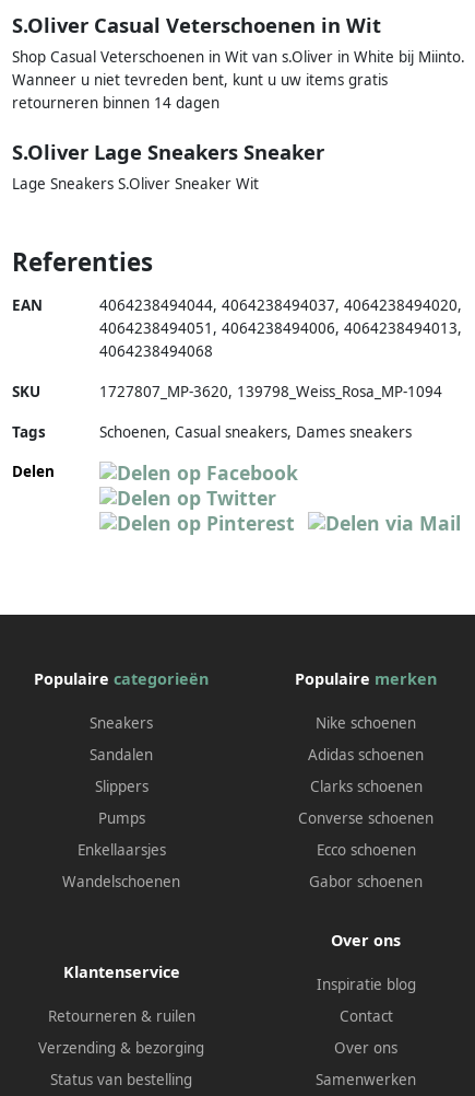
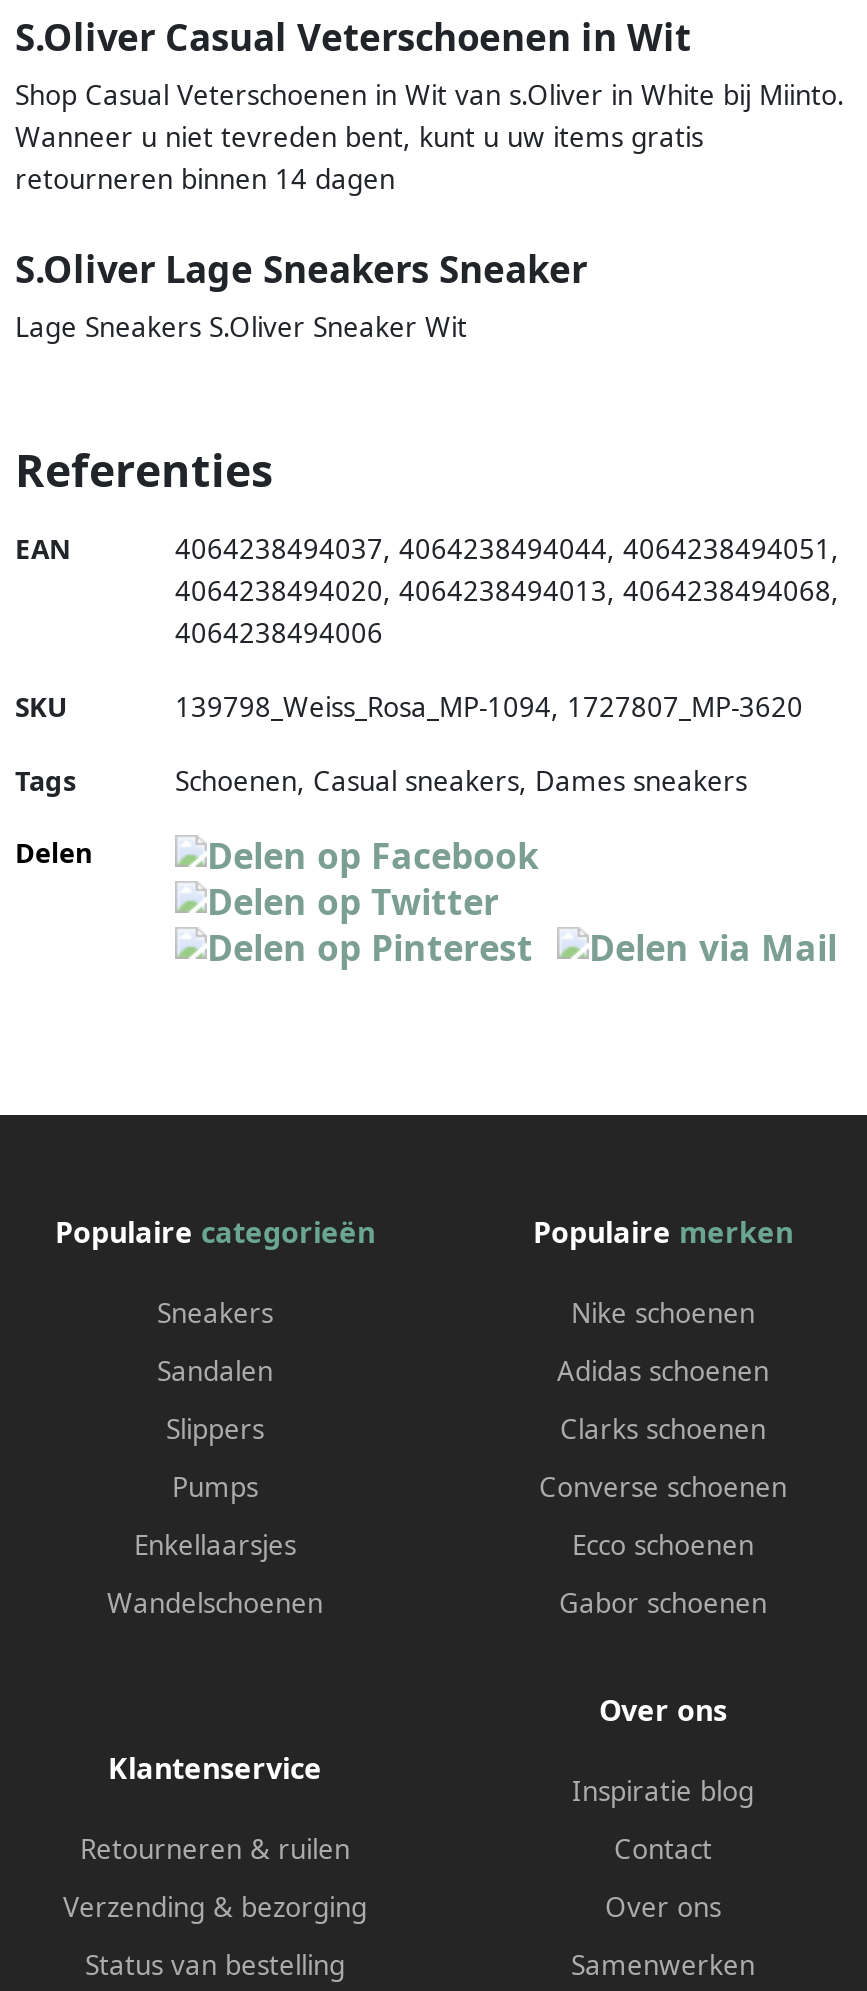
- 4064238494044, 4064238494037, 4064238494020,
+ 4064238494037, 4064238494044, 4064238494051,

- 4064238494051, 4064238494006, 4064238494013,
+ 4064238494020, 4064238494013, 4064238494068,

- 4064238494068
+ 4064238494006

- 1727807_MP-3620, 139798_Weiss_Rosa_MP-1094
+ 139798_Weiss_Rosa_MP-1094, 1727807_MP-3620
